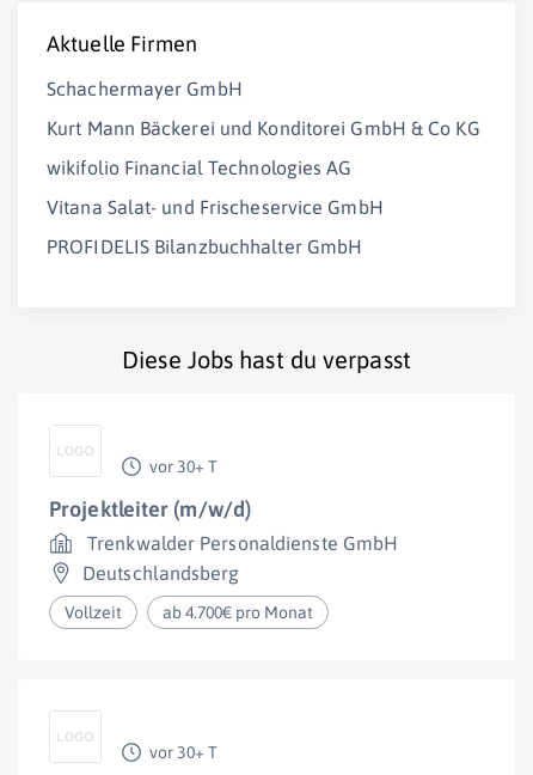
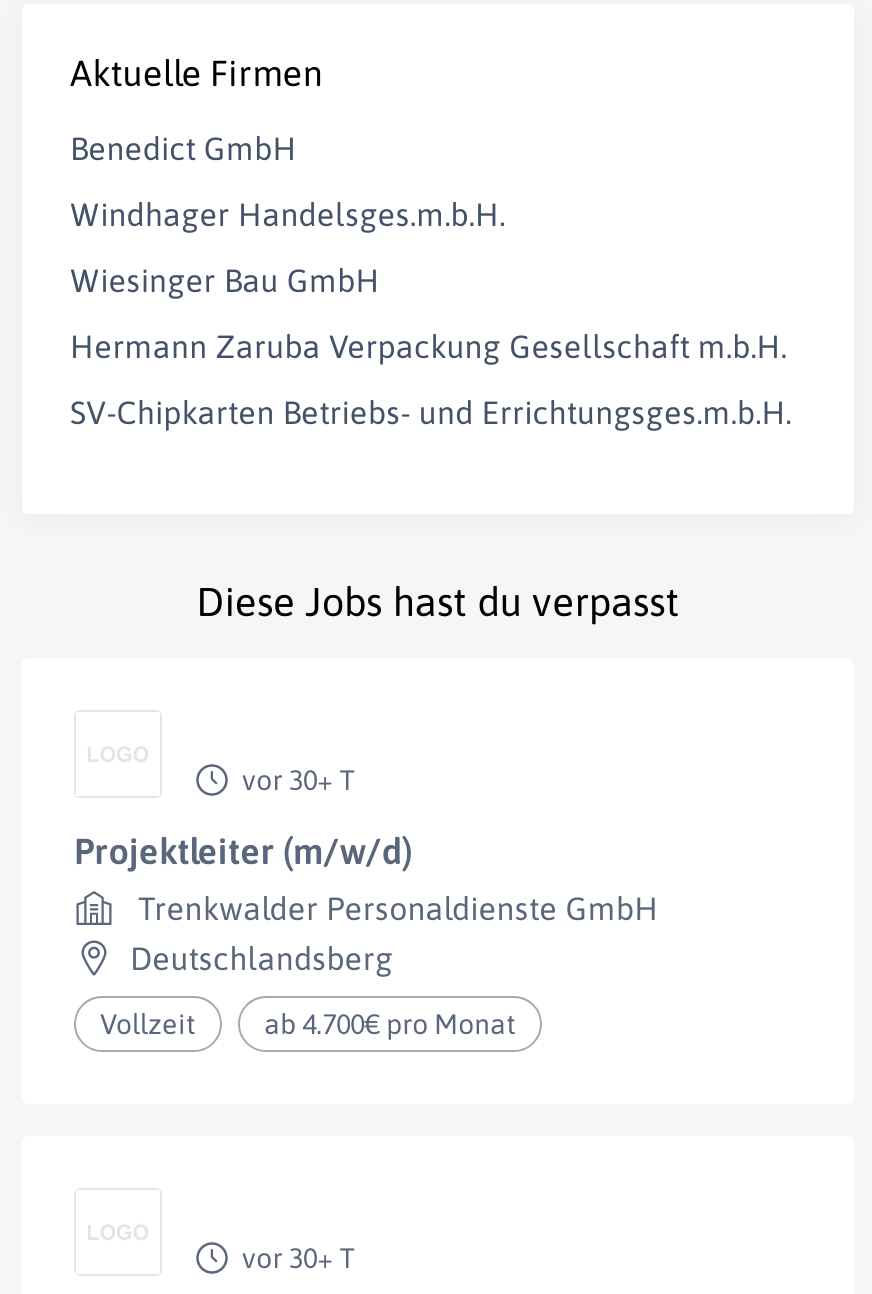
- Schachermayer GmbH
+ Benedict GmbH

- Kurt Mann Bäckerei und Konditorei GmbH & Co KG
+ Windhager Handelsges.m.b.H.

- wikifolio Financial Technologies AG
+ Wiesinger Bau GmbH

- Vitana Salat- und Frischeservice GmbH
+ Hermann Zaruba Verpackung Gesellschaft m.b.H.

- PROFIDELIS Bilanzbuchhalter GmbH
+ SV-Chipkarten Betriebs- und Errichtungsges.m.b.H.
